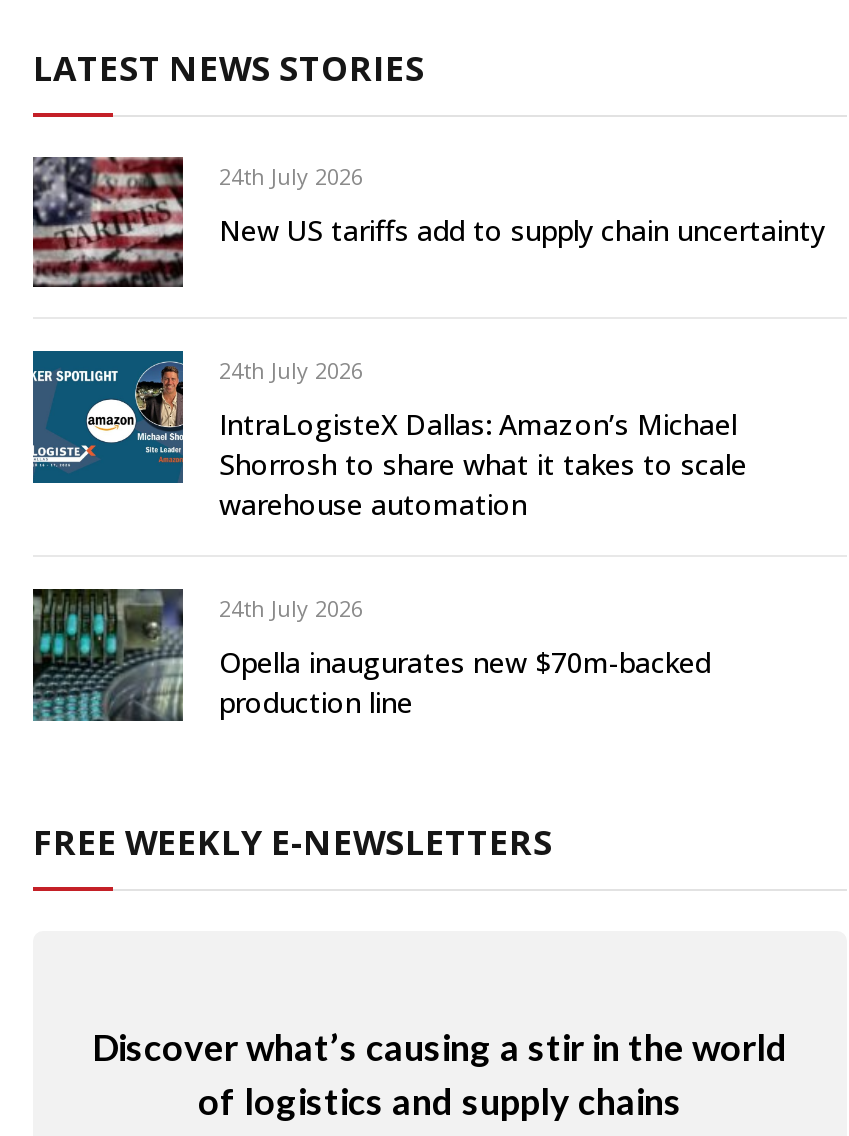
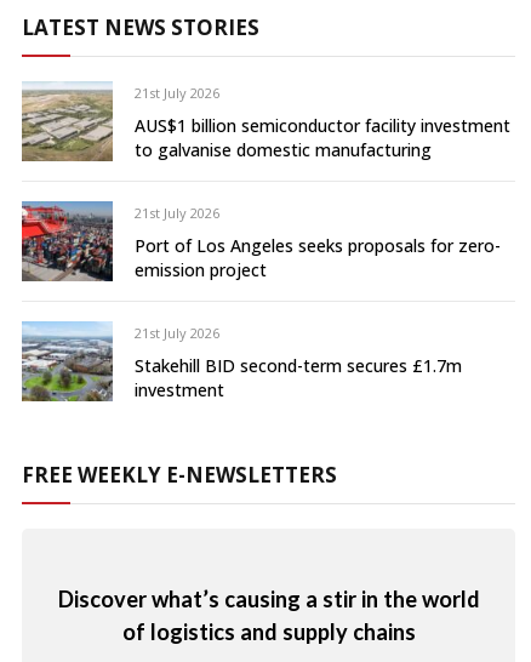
- [image]
- 24th July 2026
+ [image]
+ 21st July 2026

- New US tariffs add to supply chain uncertainty
+ AUS$1 billion semiconductor facility investment
+ to galvanise domestic manufacturing

- [image]
- 24th July 2026
+ [image]
+ 21st July 2026

- IntraLogisteX Dallas: Amazon’s Michael
- Shorrosh to share what it takes to scale
- warehouse automation
+ Port of Los Angeles seeks proposals for zero-
+ emission project

- [image]
- 24th July 2026
+ [image]
+ 21st July 2026

- Opella inaugurates new $70m-backed
- production line
+ Stakehill BID second-term secures £1.7m
+ investment
